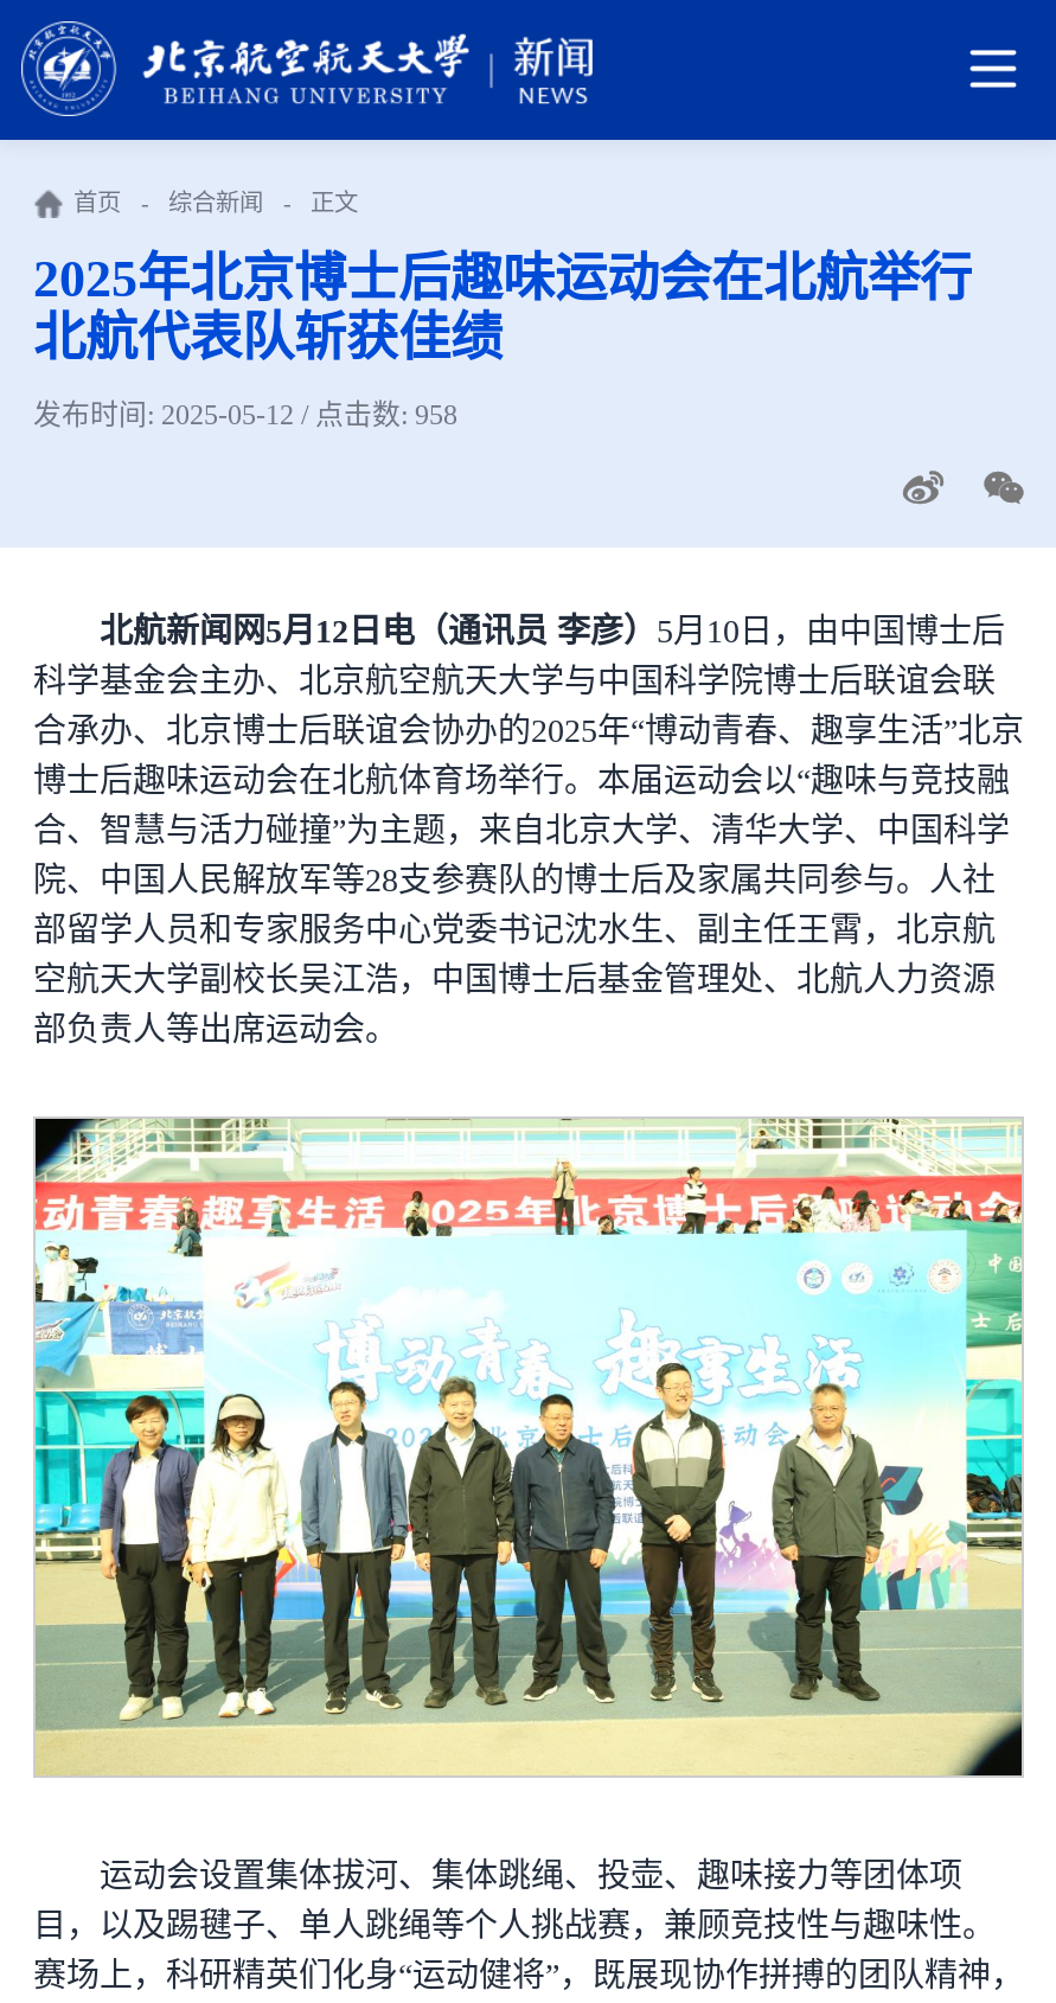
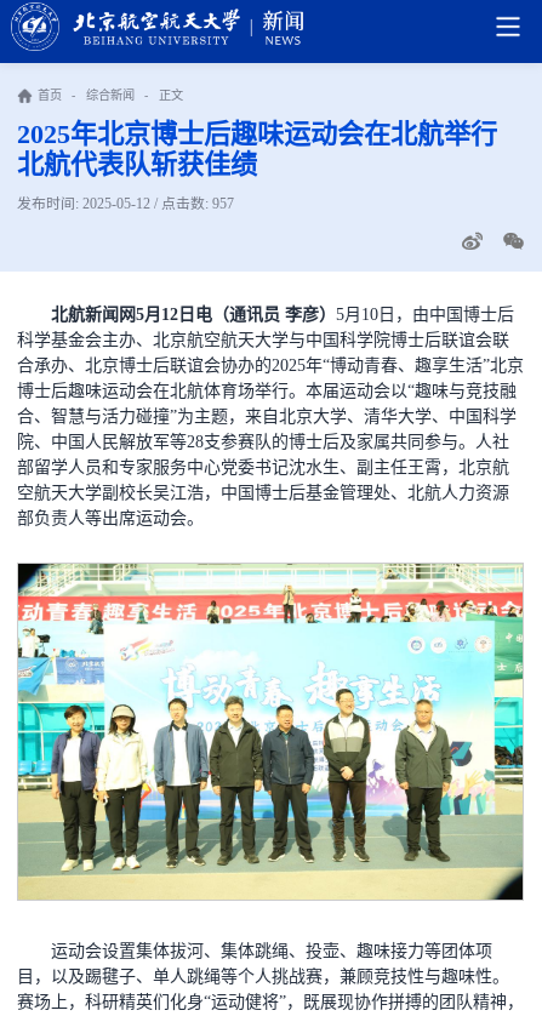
- 发布时间: 2025-05-12 / 点击数: 958
+ 发布时间: 2025-05-12 / 点击数: 957
